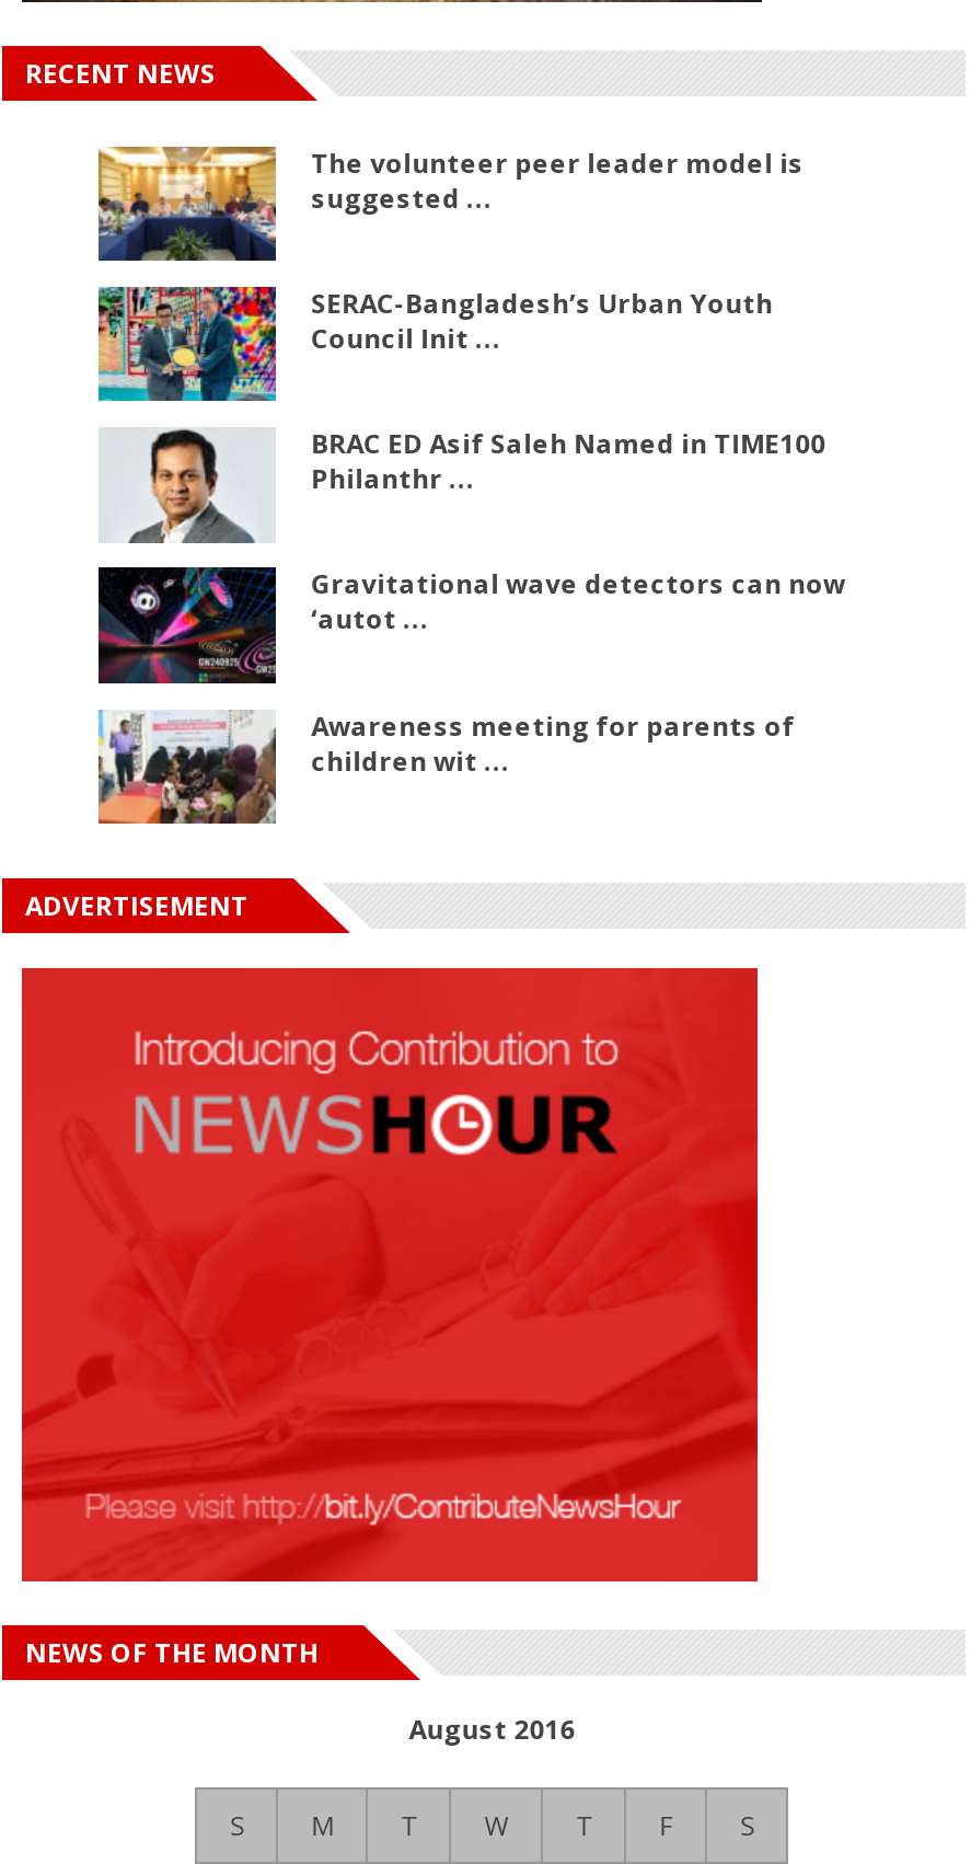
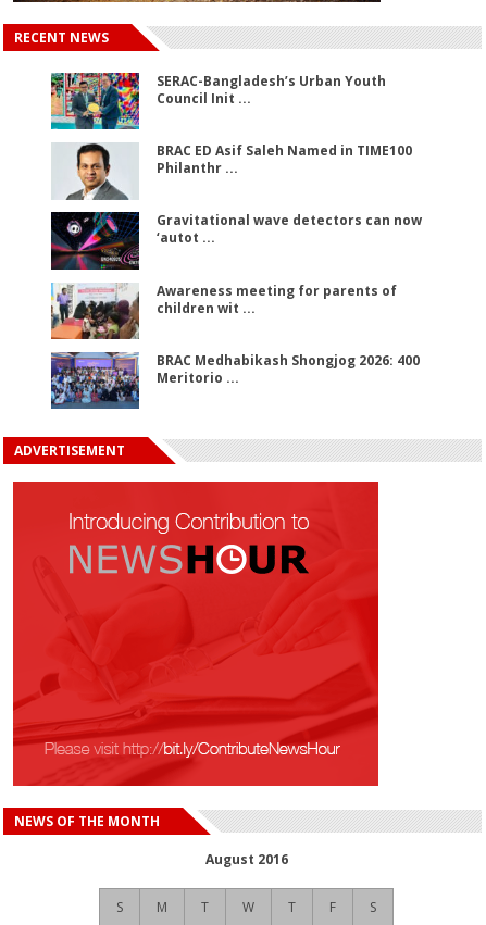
- [image]
- The volunteer peer leader model is
- suggested ...

moved up: [image] | SERAC-Bangladesh’s Urban Youth | Council Init ... | ... | Awareness meeting for parents of | children wit ...

+ [image]
+ BRAC Medhabikash Shongjog 2026: 400
+ Meritorio ...
